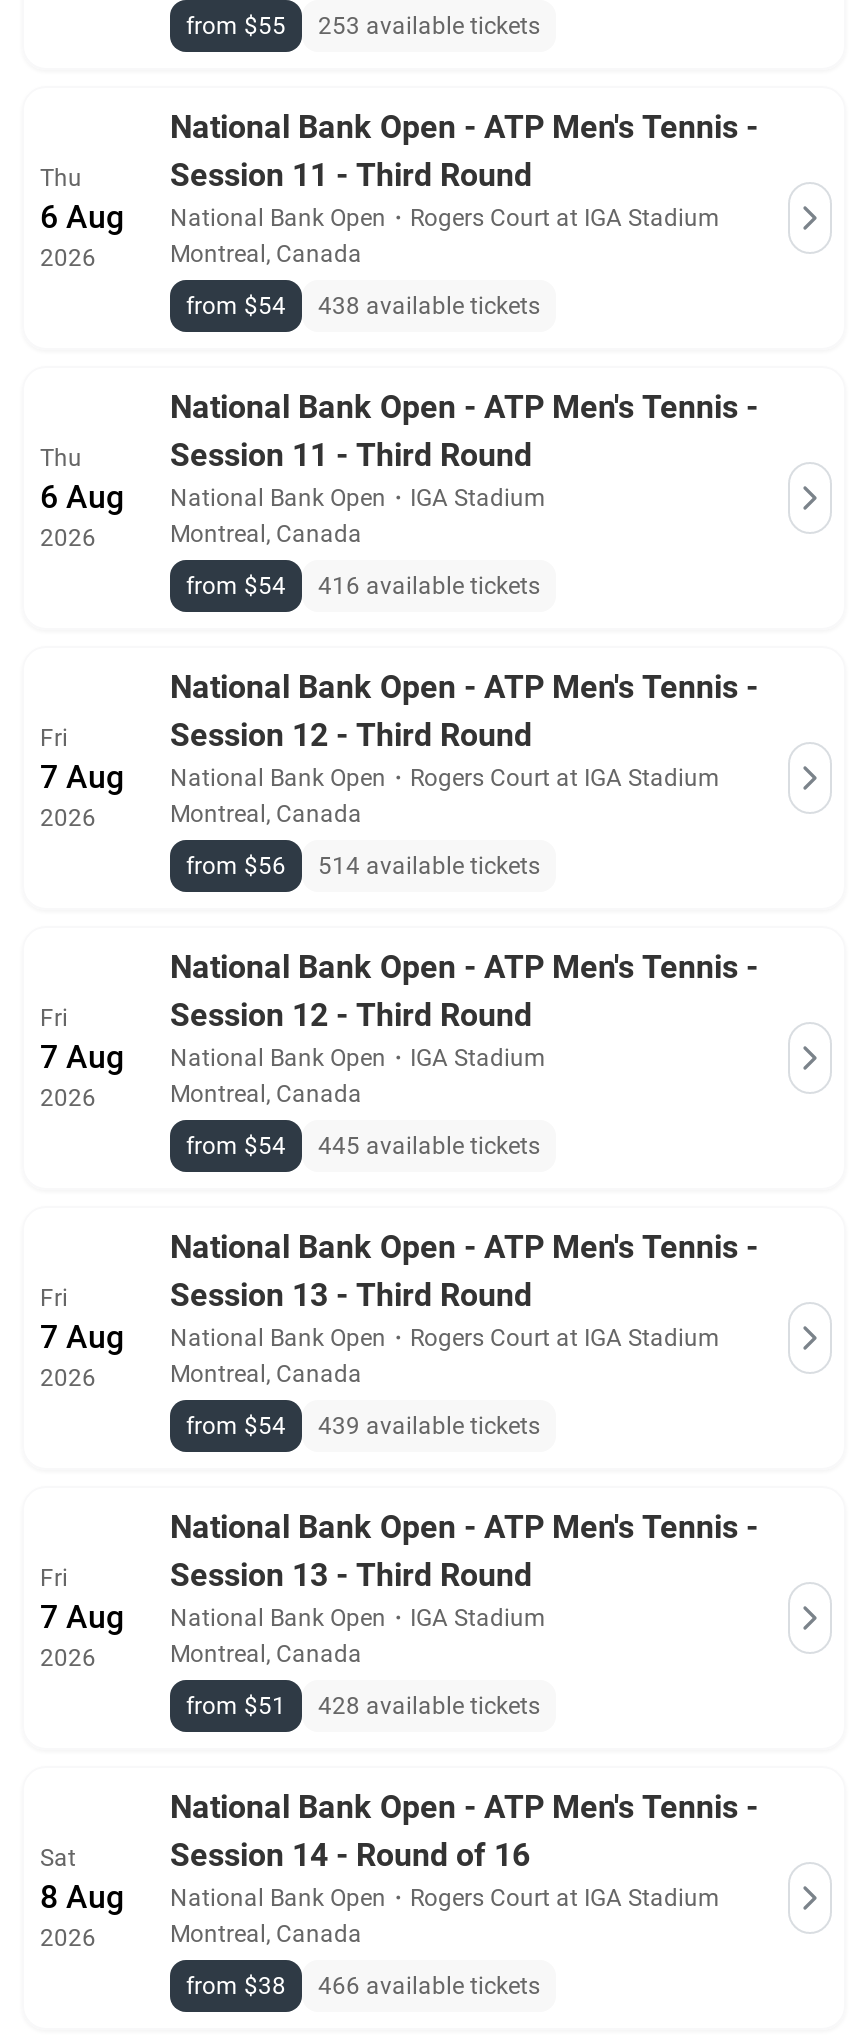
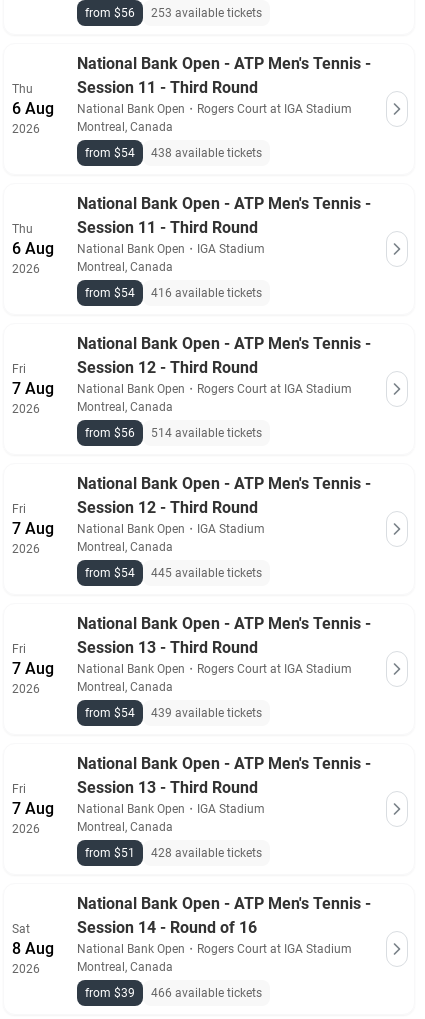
- from $55 253 available tickets
+ from $56 253 available tickets

- from $38 466 available tickets
+ from $39 466 available tickets
